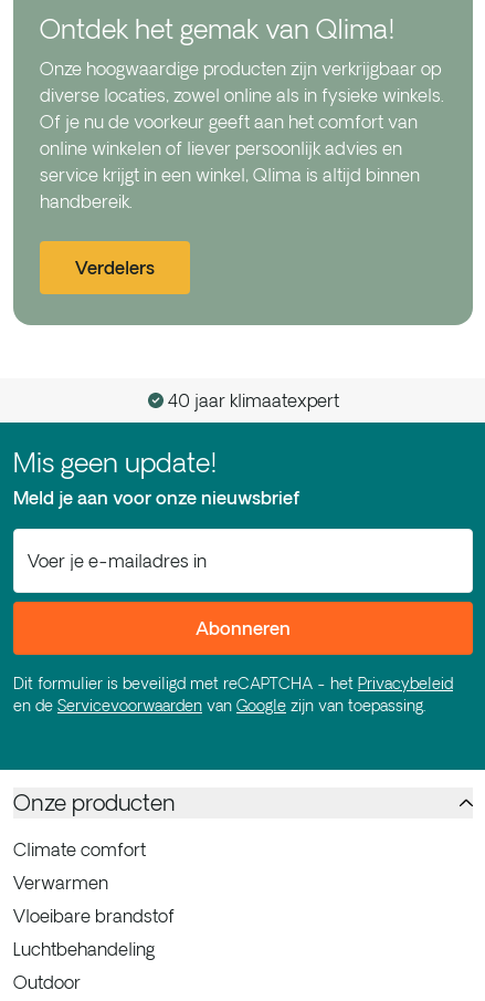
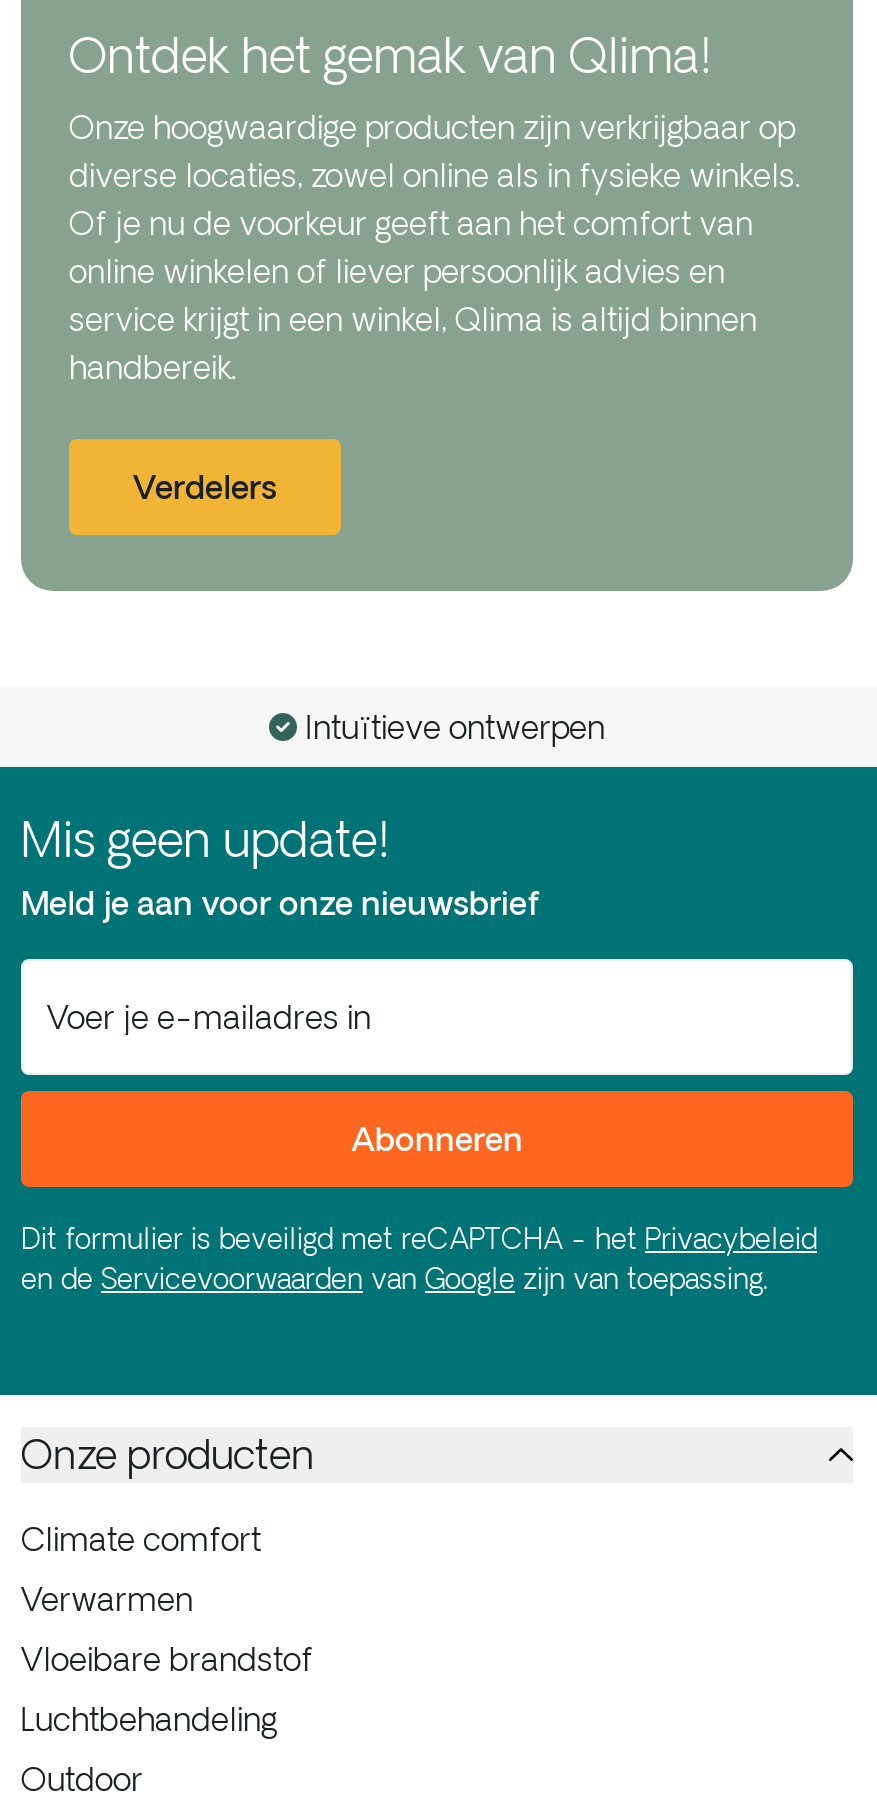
- 40 jaar klimaatexpert
+ Intuïtieve ontwerpen
